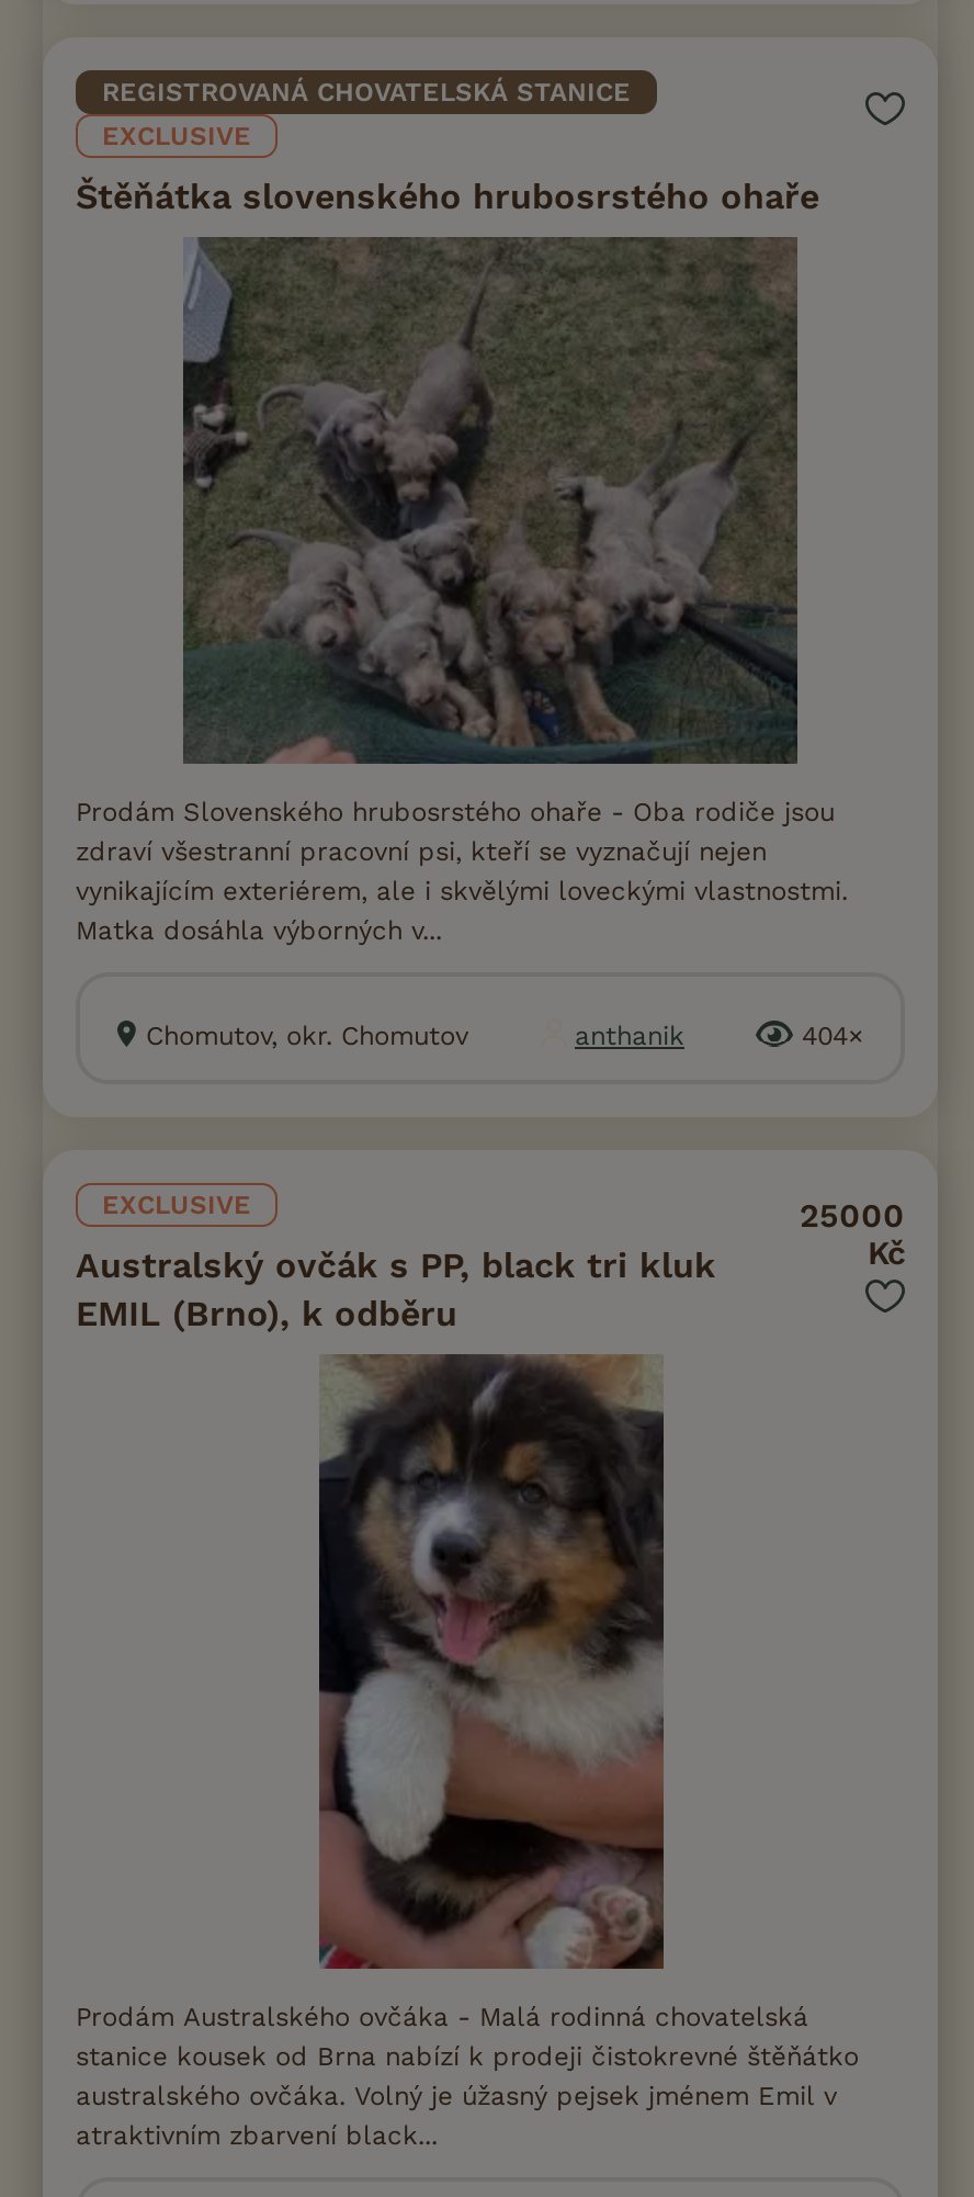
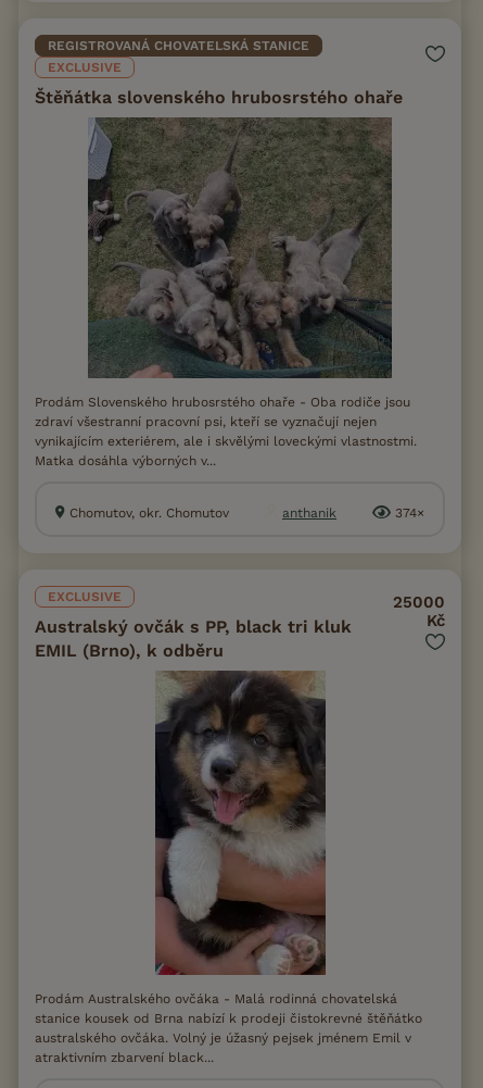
- 404×
+ 374×
